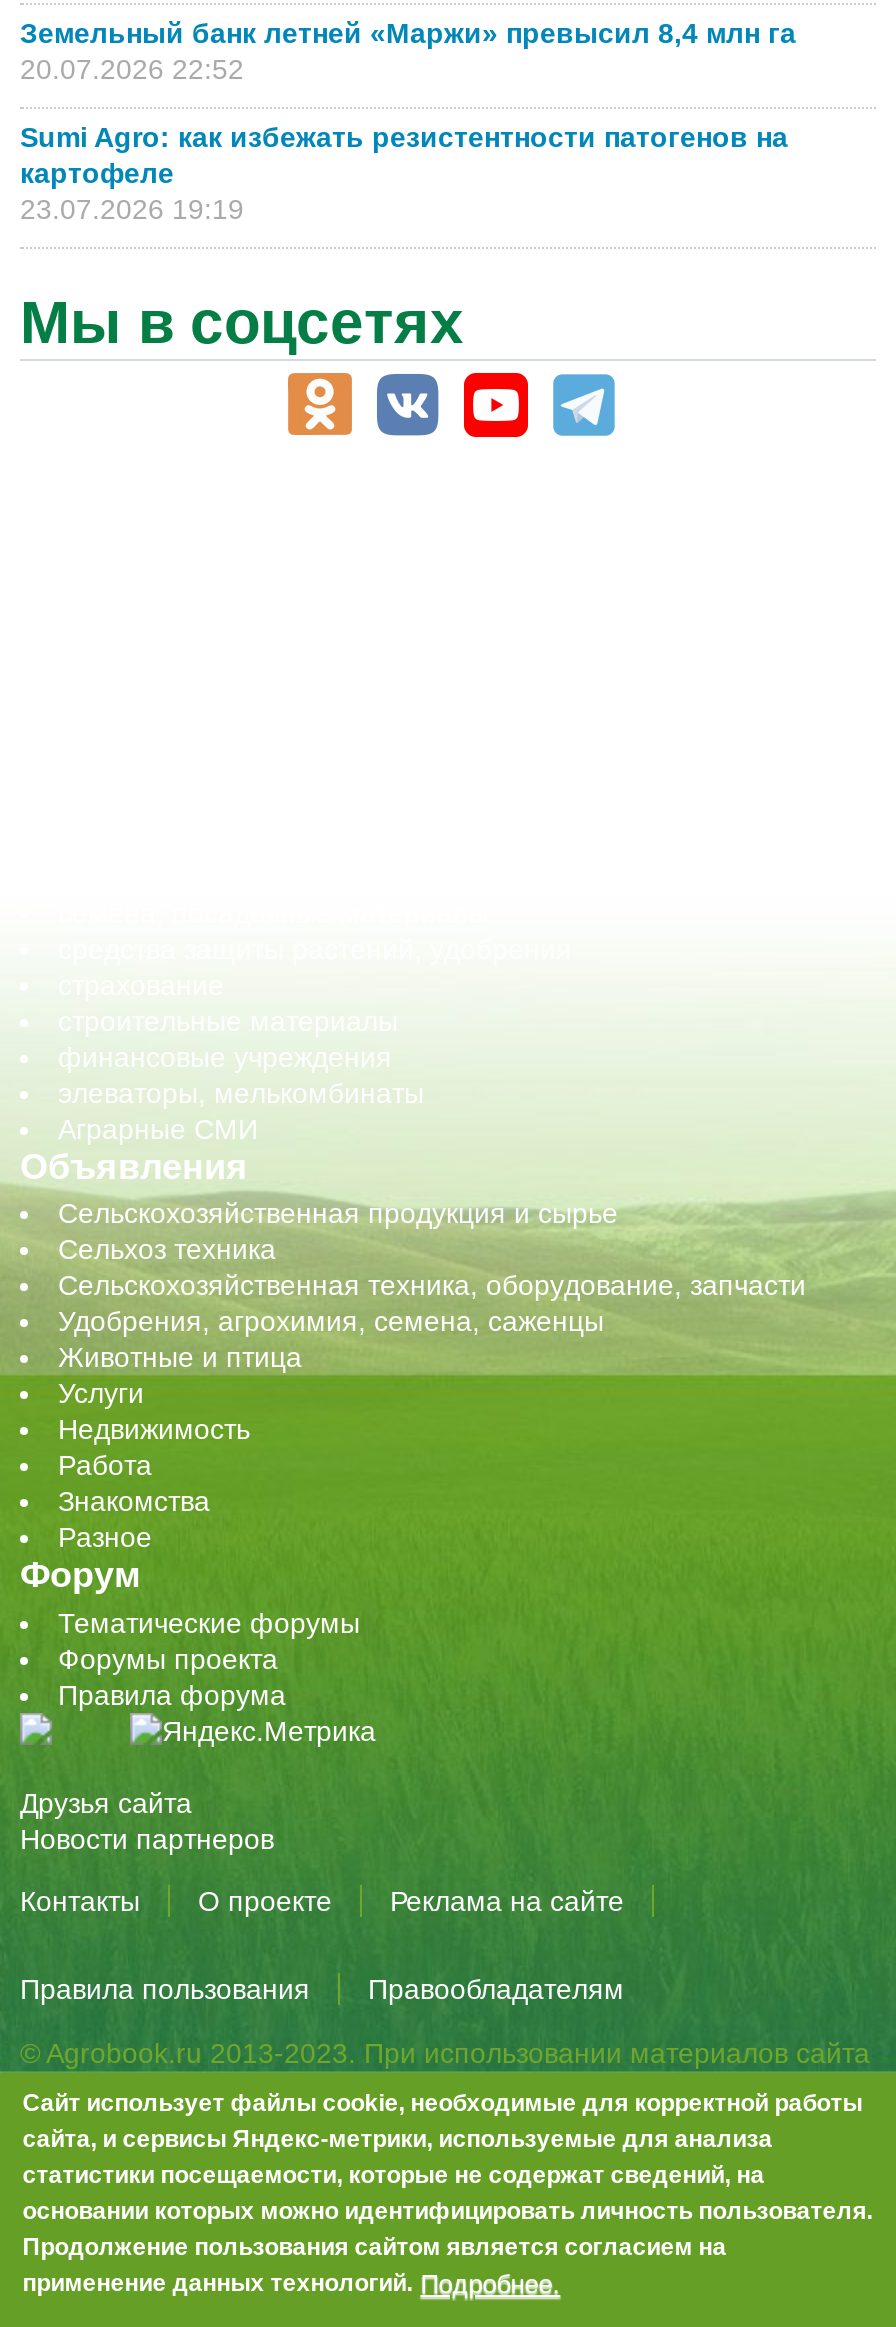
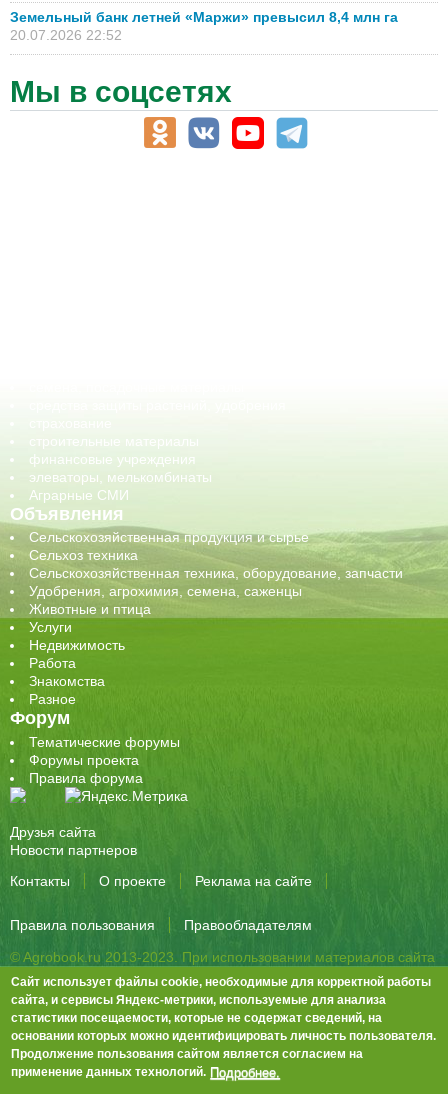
- Sumi Agro: как избежать резистентности патогенов на
- картофеле
- 23.07.2026 19:19
